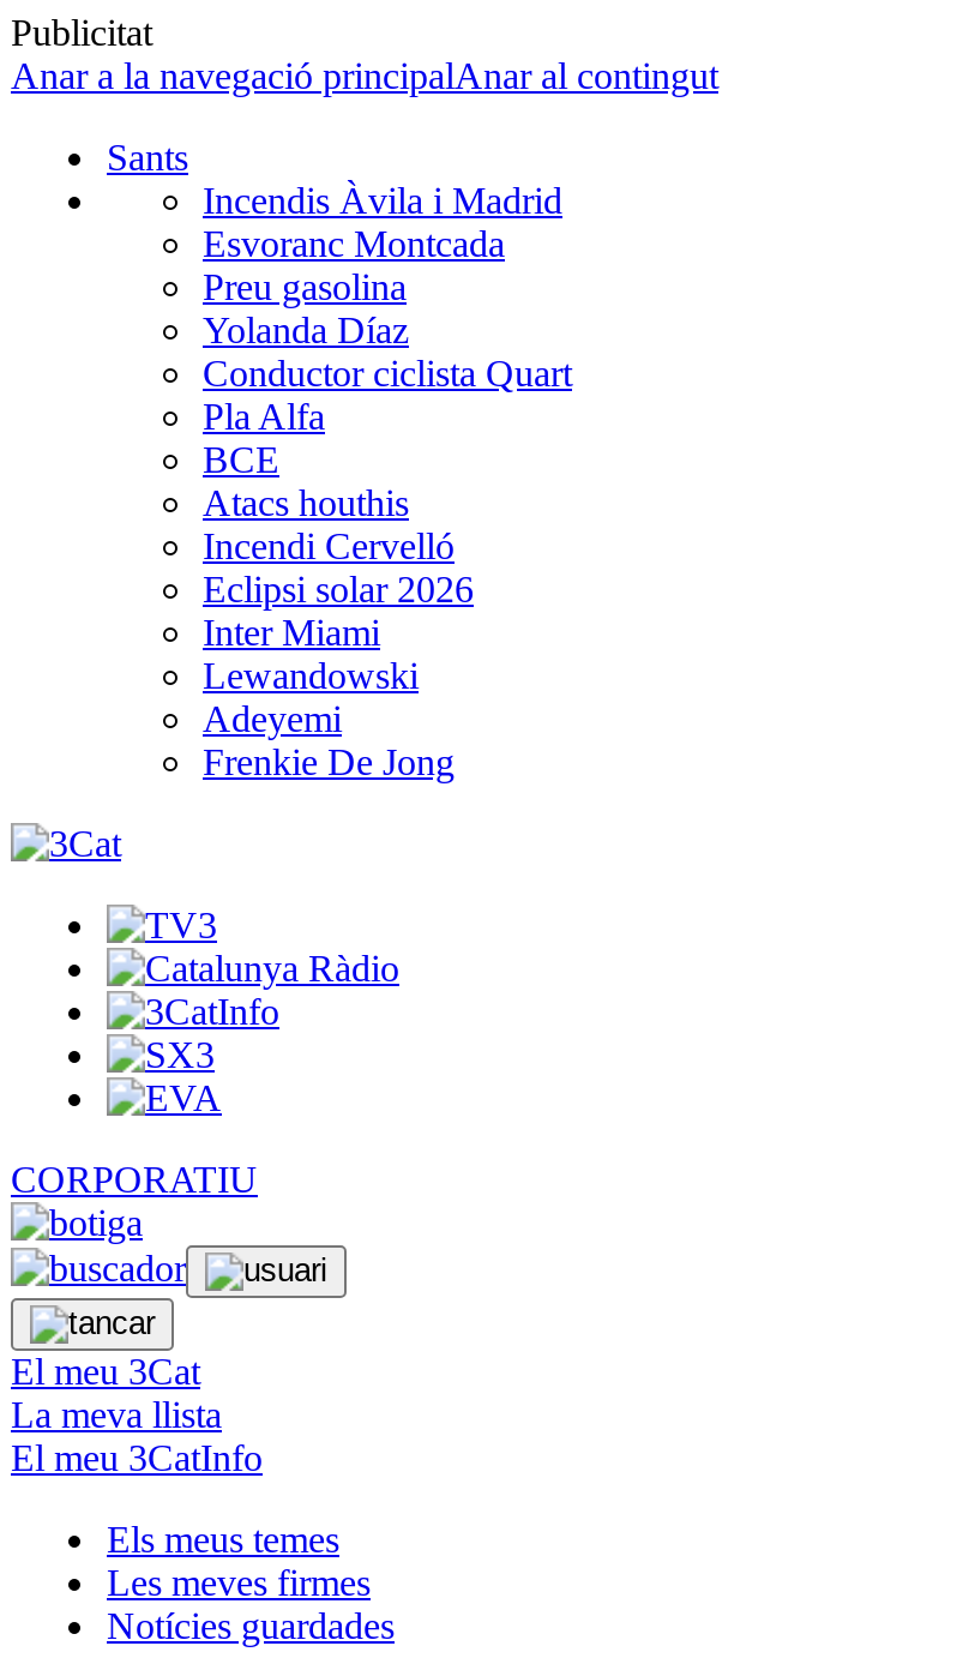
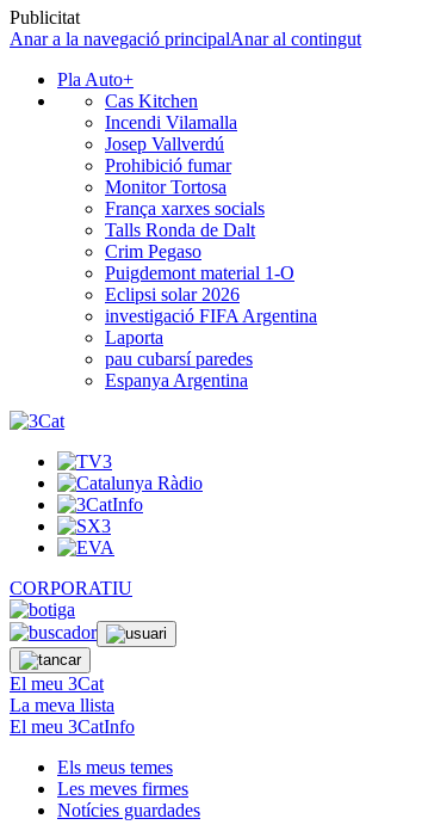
- Sants
- Incendis Àvila i Madrid
- Esvoranc Montcada
- Preu gasolina
- Yolanda Díaz
- Conductor ciclista Quart
- Pla Alfa
- BCE
- Atacs houthis
- Incendi Cervelló
+ Pla Auto+
+ Cas Kitchen
+ Incendi Vilamalla
+ Josep Vallverdú
+ Prohibició fumar
+ Monitor Tortosa
+ França xarxes socials
+ Talls Ronda de Dalt
+ Crim Pegaso
+ Puigdemont material 1-O

- Inter Miami
- Lewandowski
- Adeyemi
- Frenkie De Jong
+ investigació FIFA Argentina
+ Laporta
+ pau cubarsí paredes
+ Espanya Argentina
